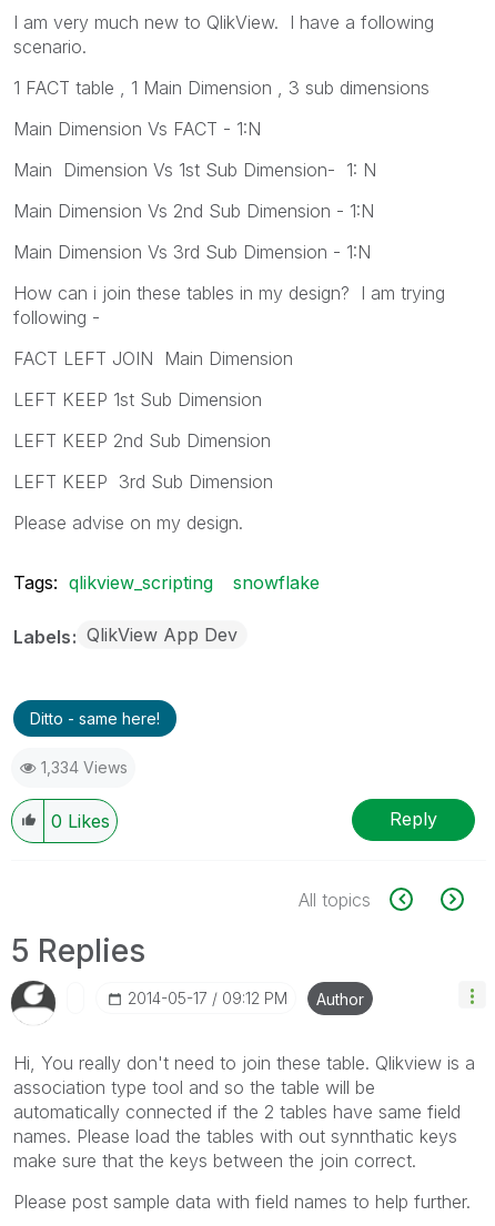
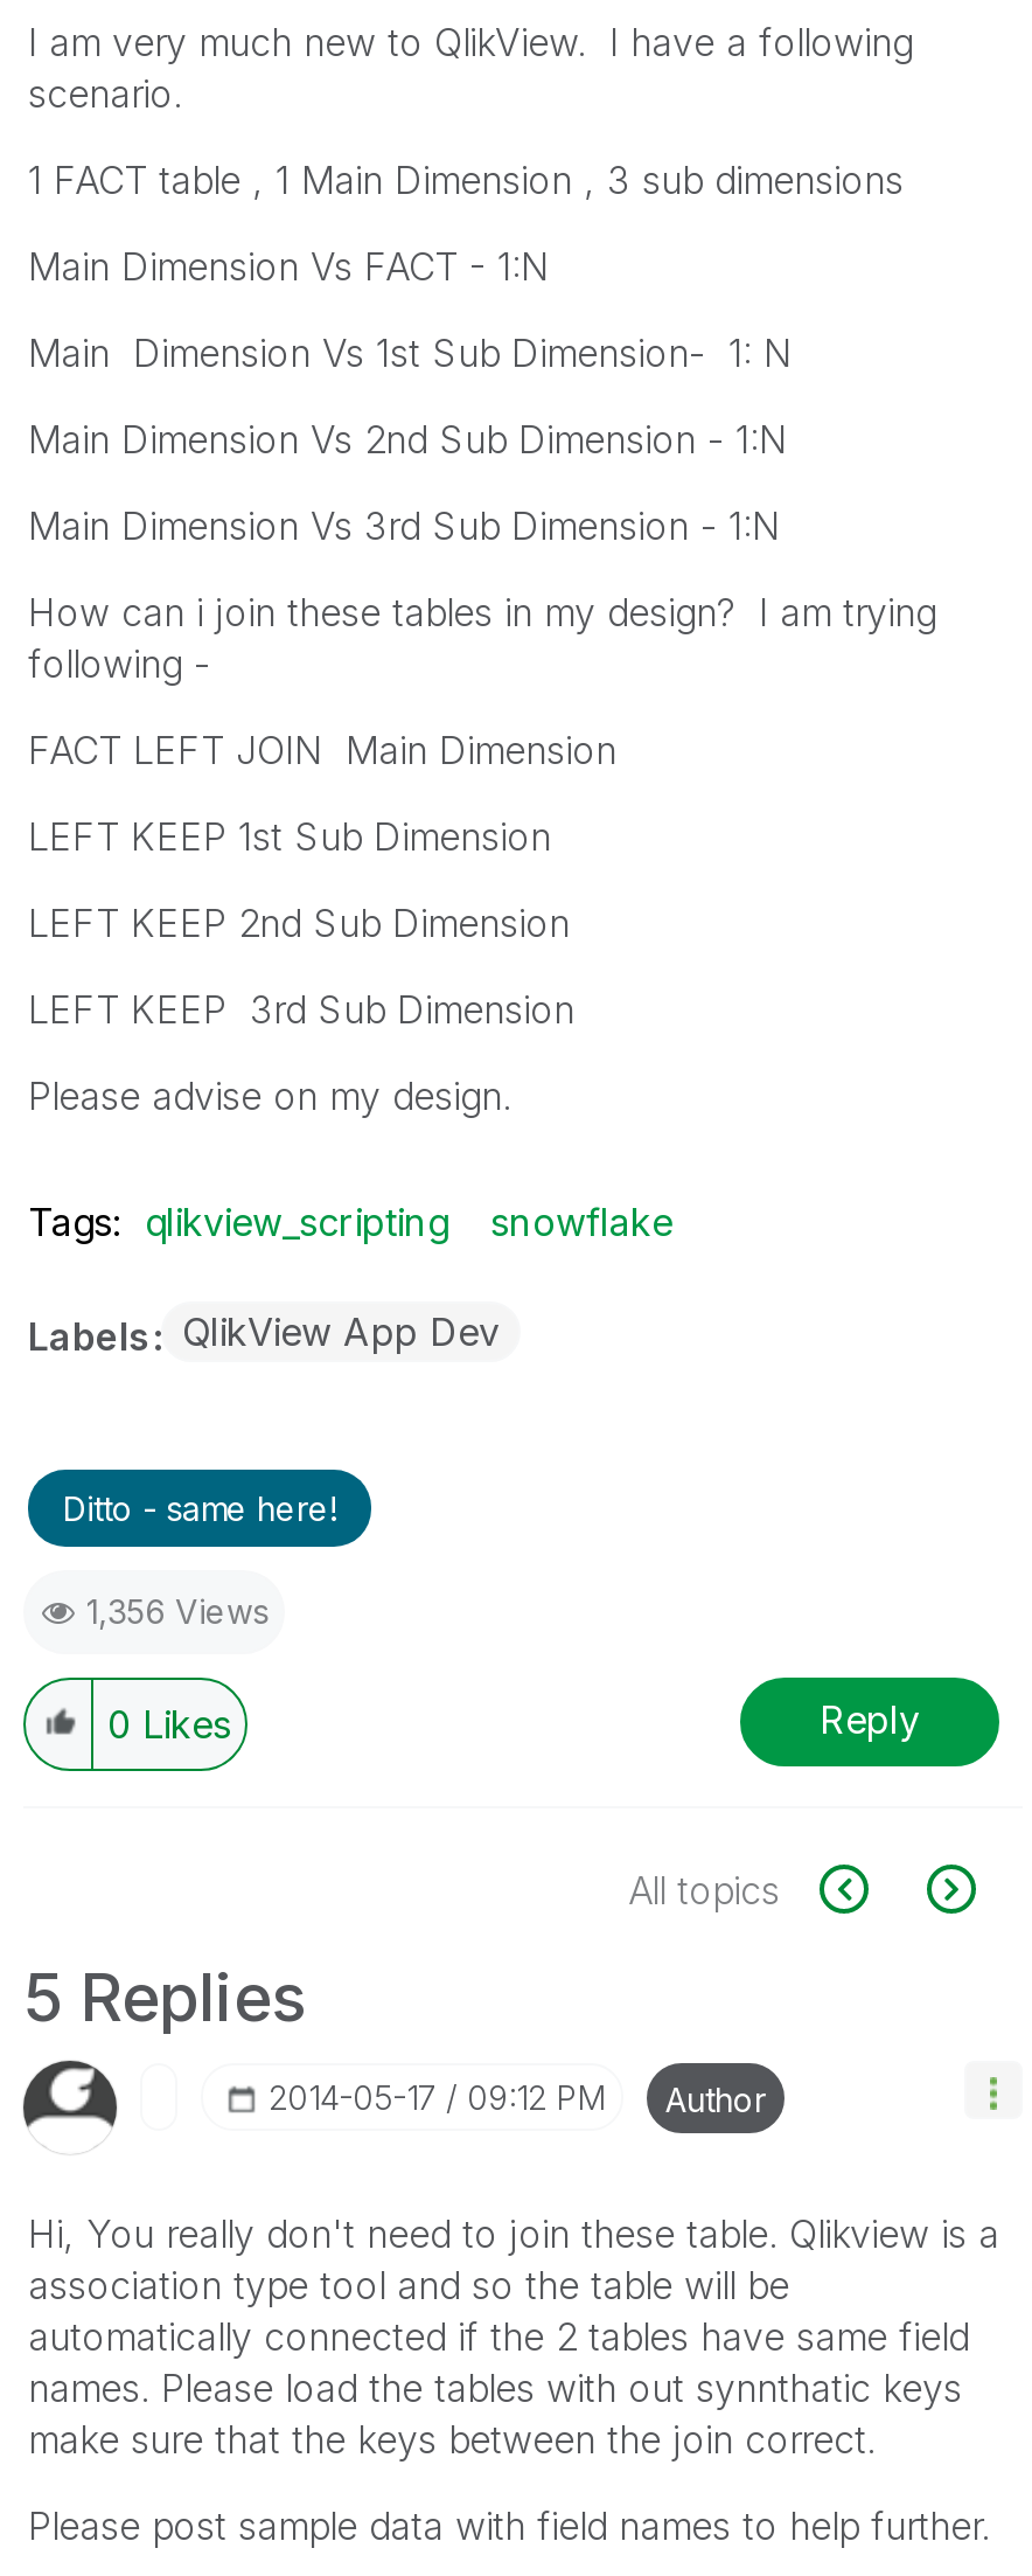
- 1,334 Views
+ 1,356 Views
